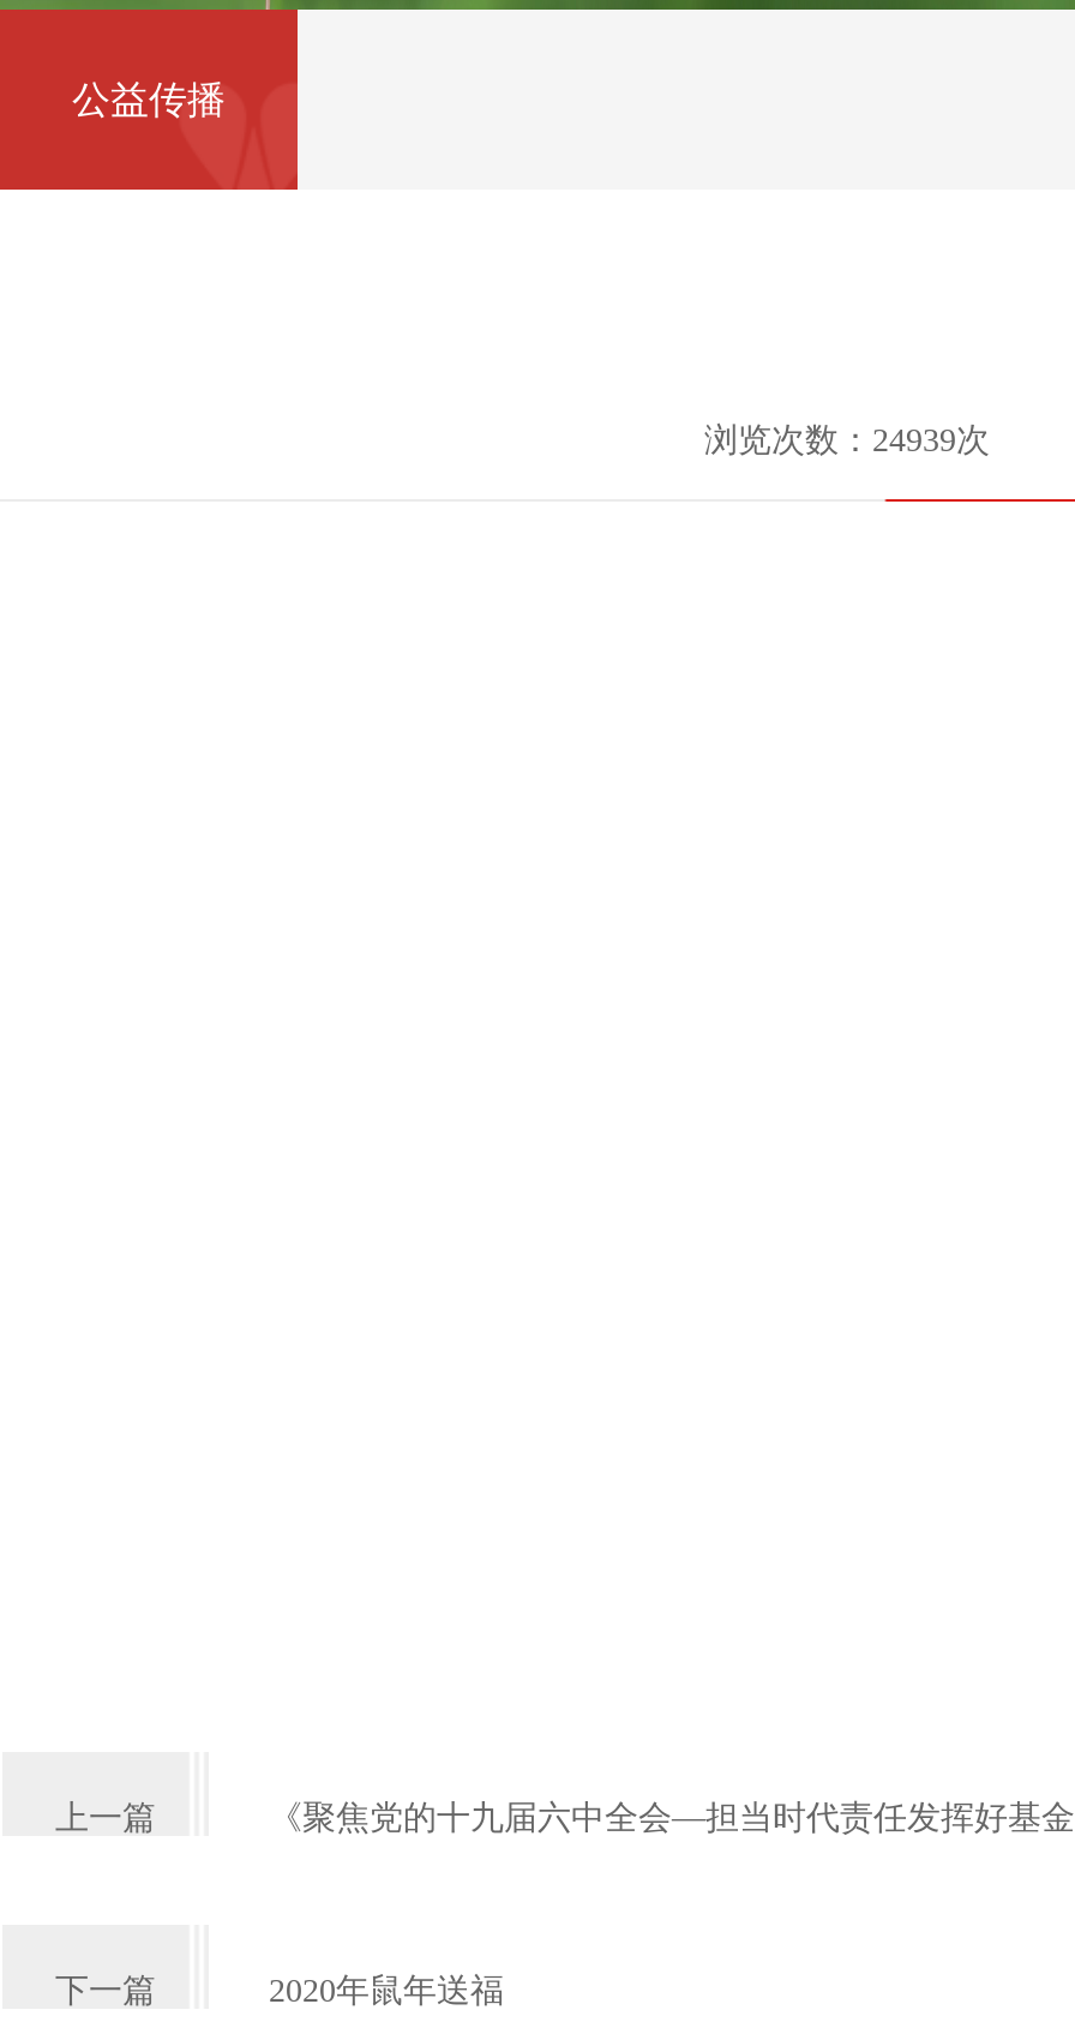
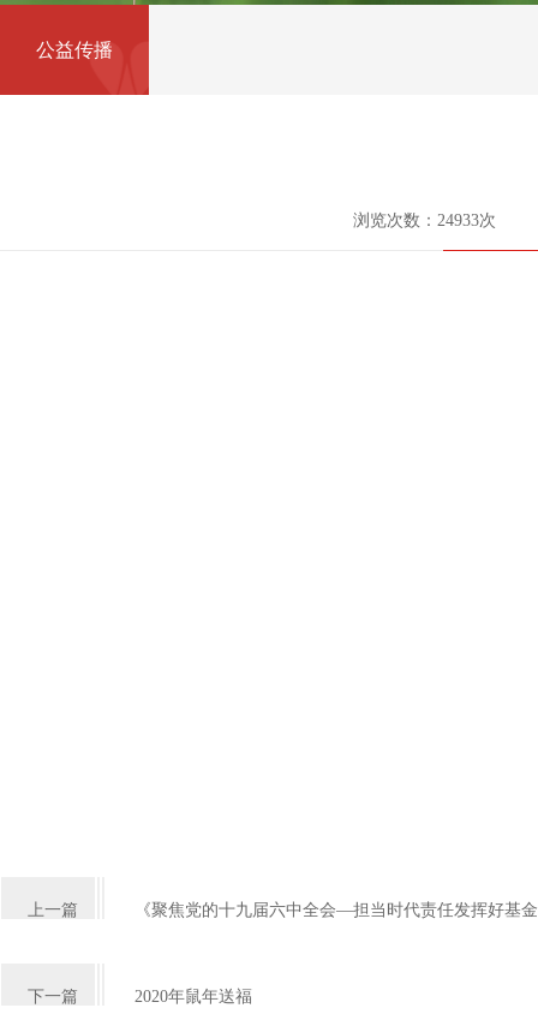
- 浏览次数：24939次
+ 浏览次数：24933次
